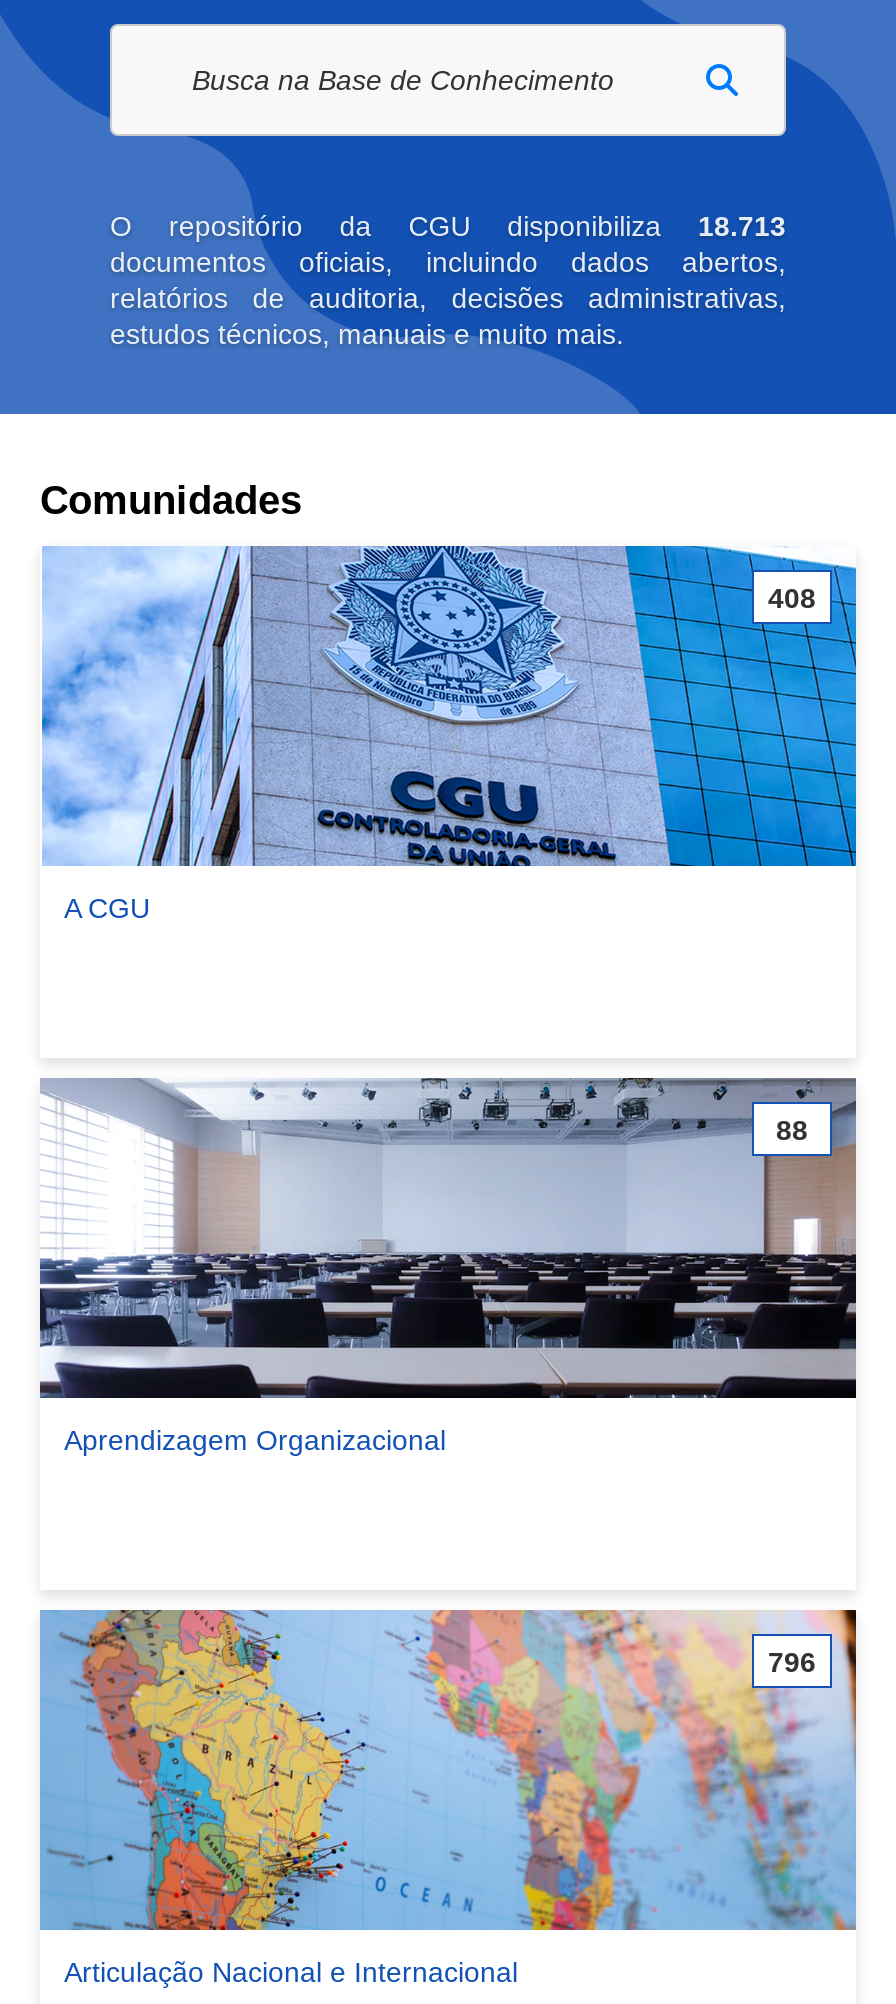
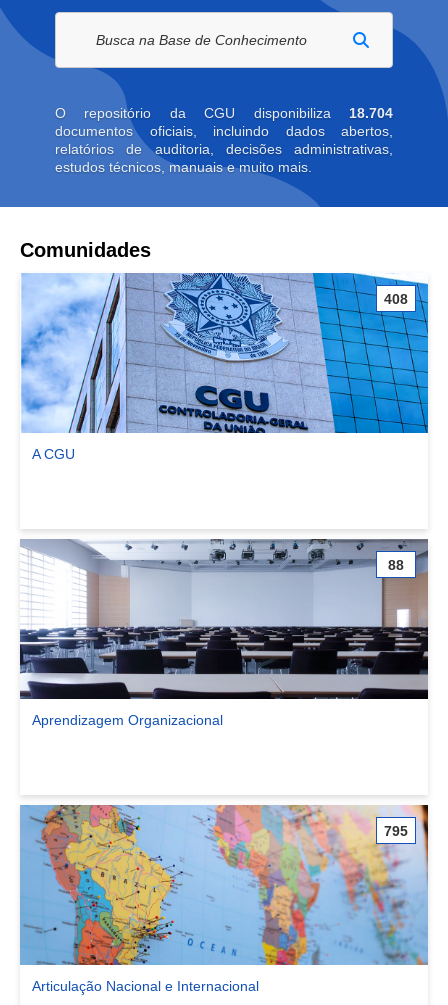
- O repositório da CGU disponibiliza 18.713
+ O repositório da CGU disponibiliza 18.704

- 796
+ 795
